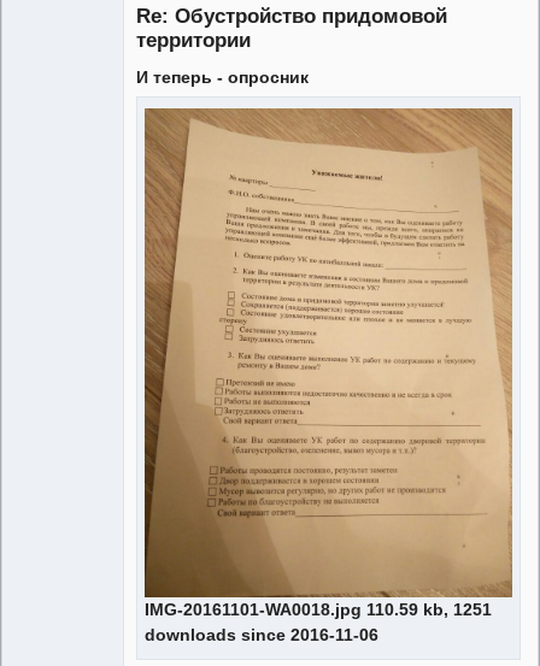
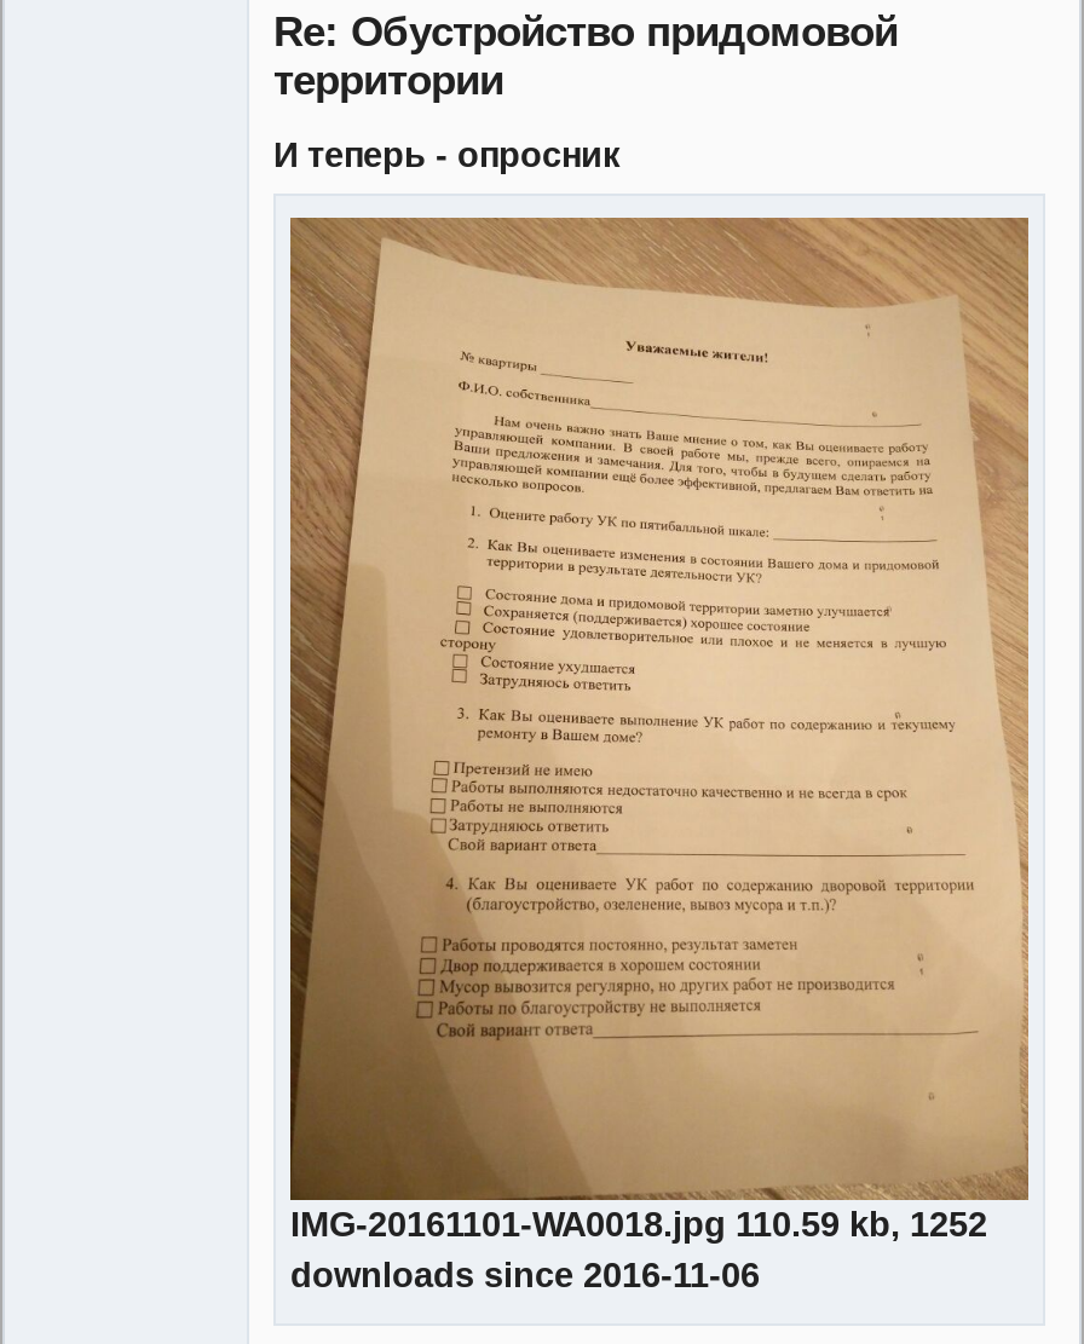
- IMG-20161101-WA0018.jpg 110.59 kb, 1251
+ IMG-20161101-WA0018.jpg 110.59 kb, 1252
